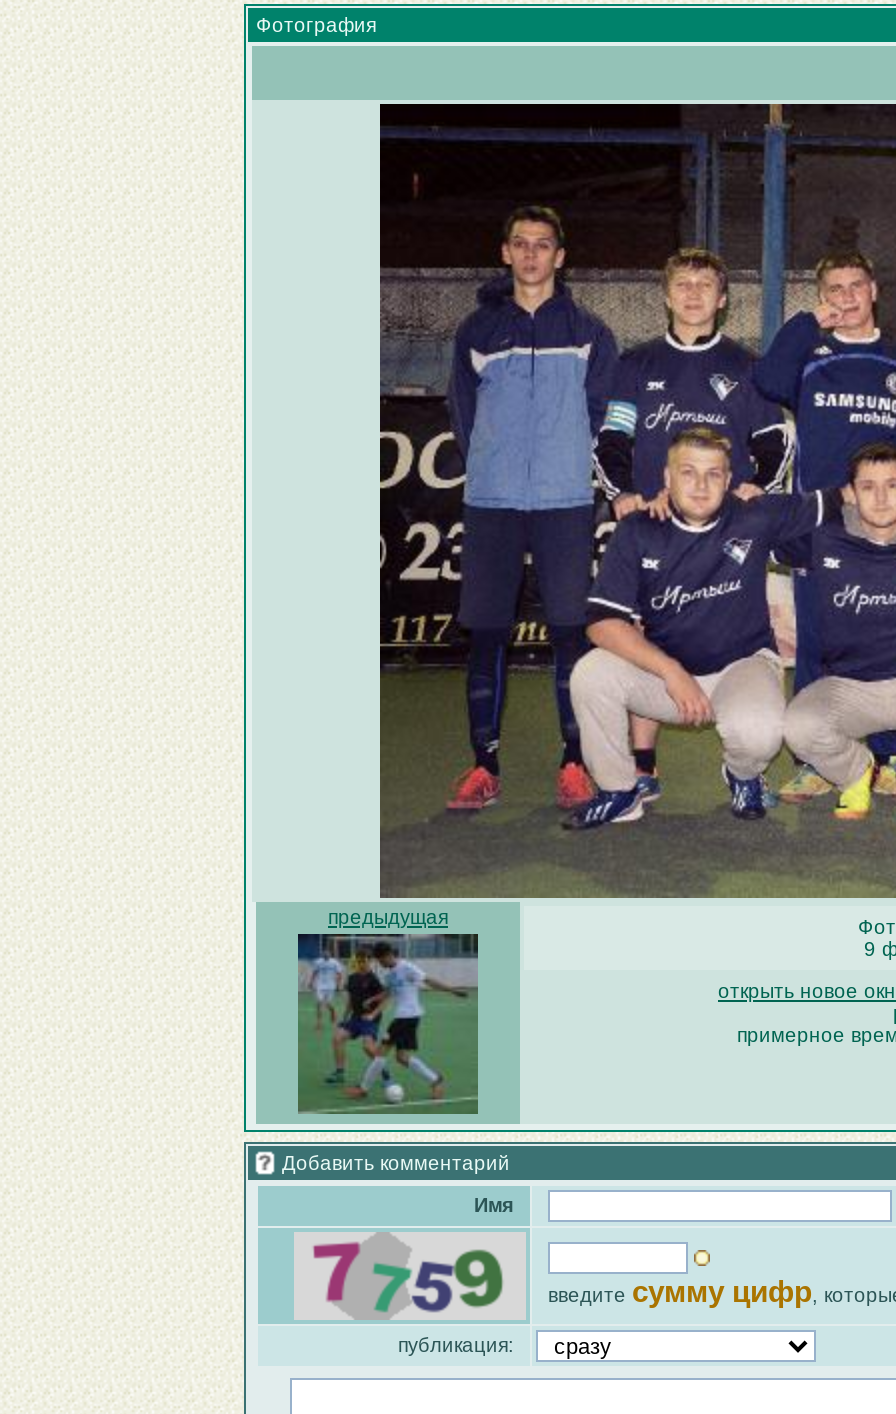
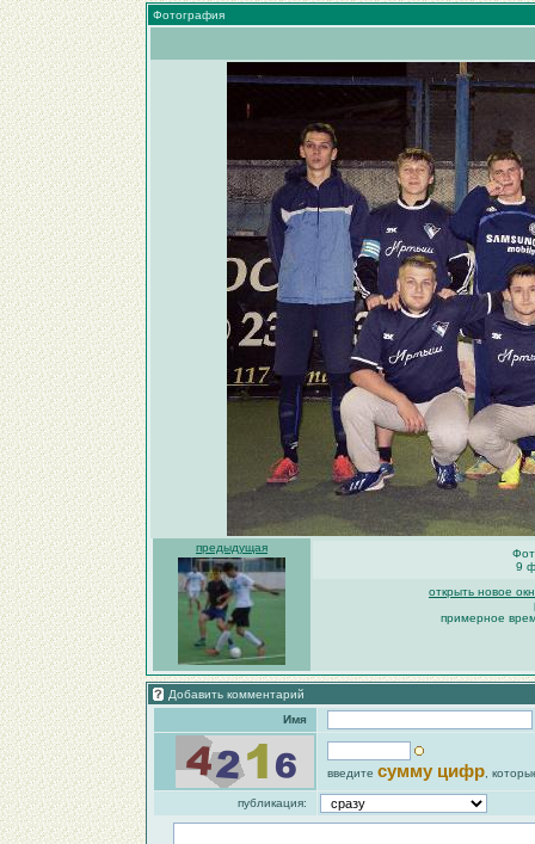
- [image]
+ [image]
